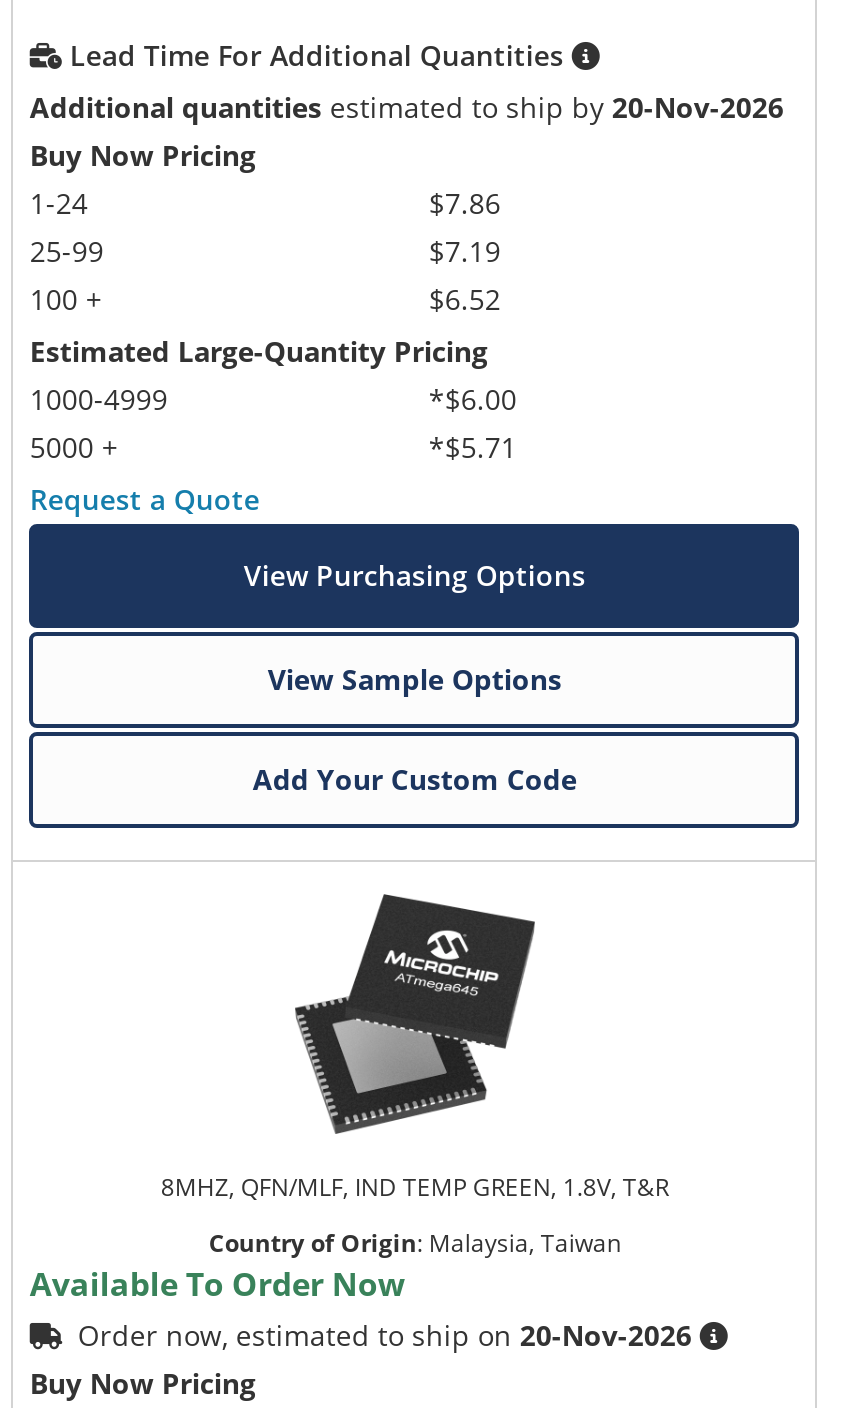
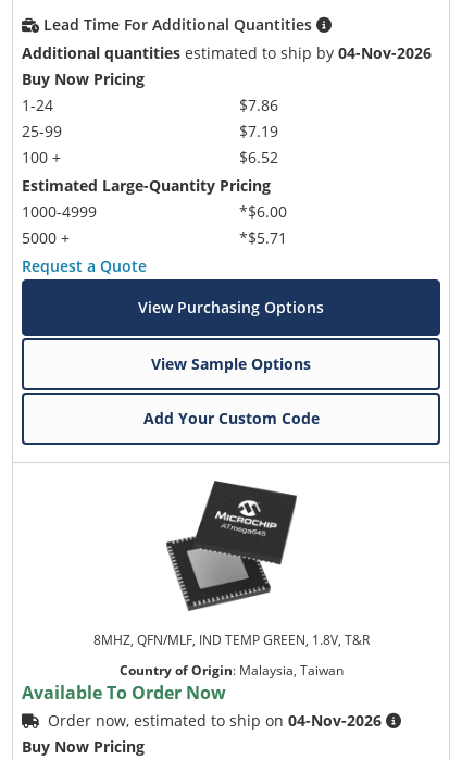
- Additional quantities estimated to ship by 20-Nov-2026
+ Additional quantities estimated to ship by 04-Nov-2026

- Order now, estimated to ship on 20-Nov-2026
+ Order now, estimated to ship on 04-Nov-2026
